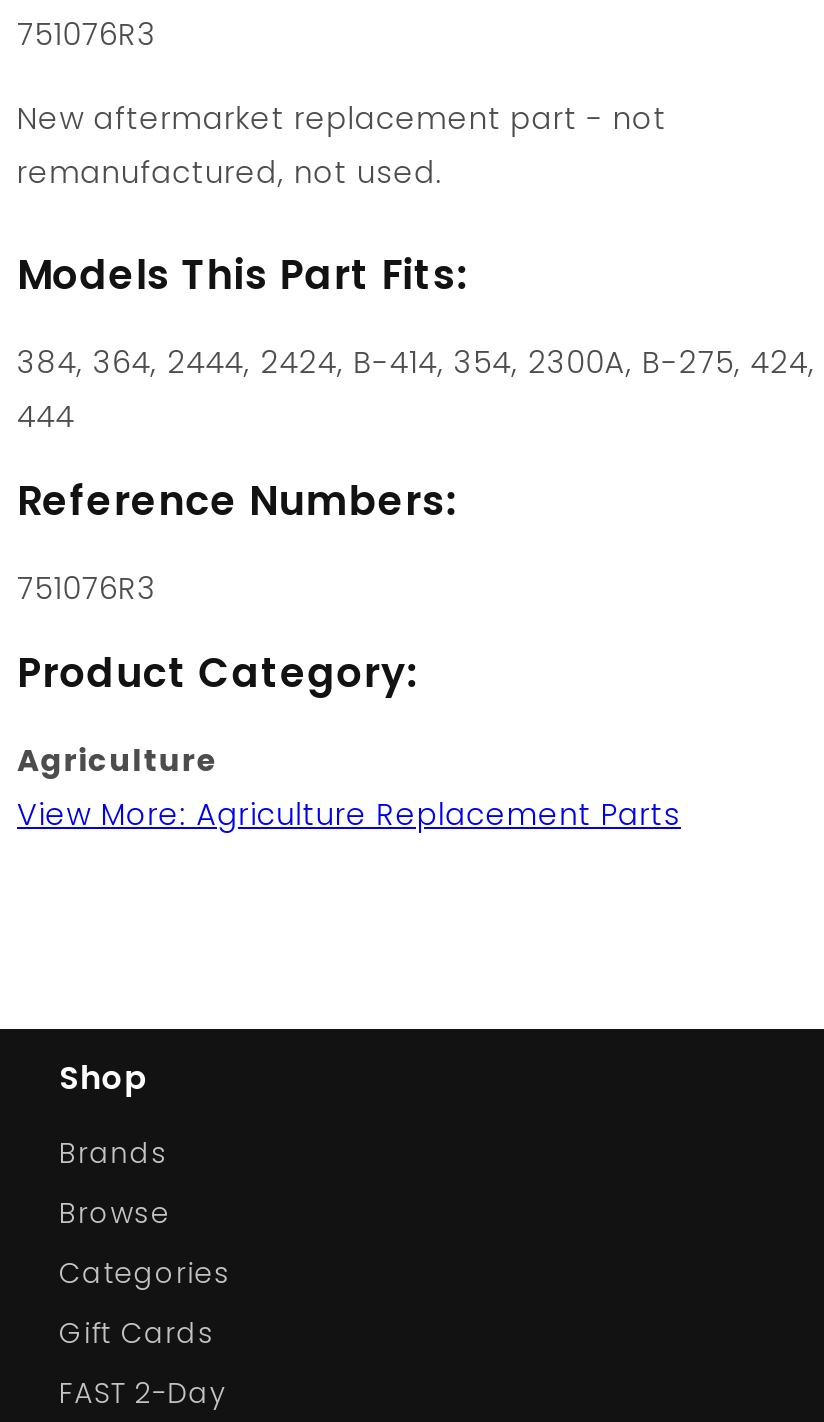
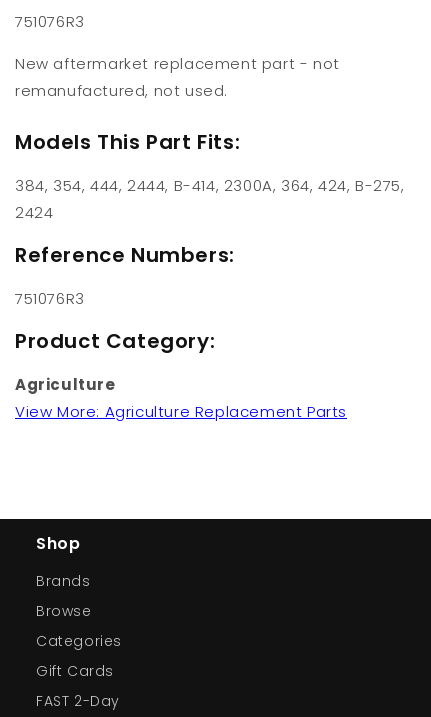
- 384, 364, 2444, 2424, B-414, 354, 2300A, B-275, 424,
+ 384, 354, 444, 2444, B-414, 2300A, 364, 424, B-275,

- 444
+ 2424
